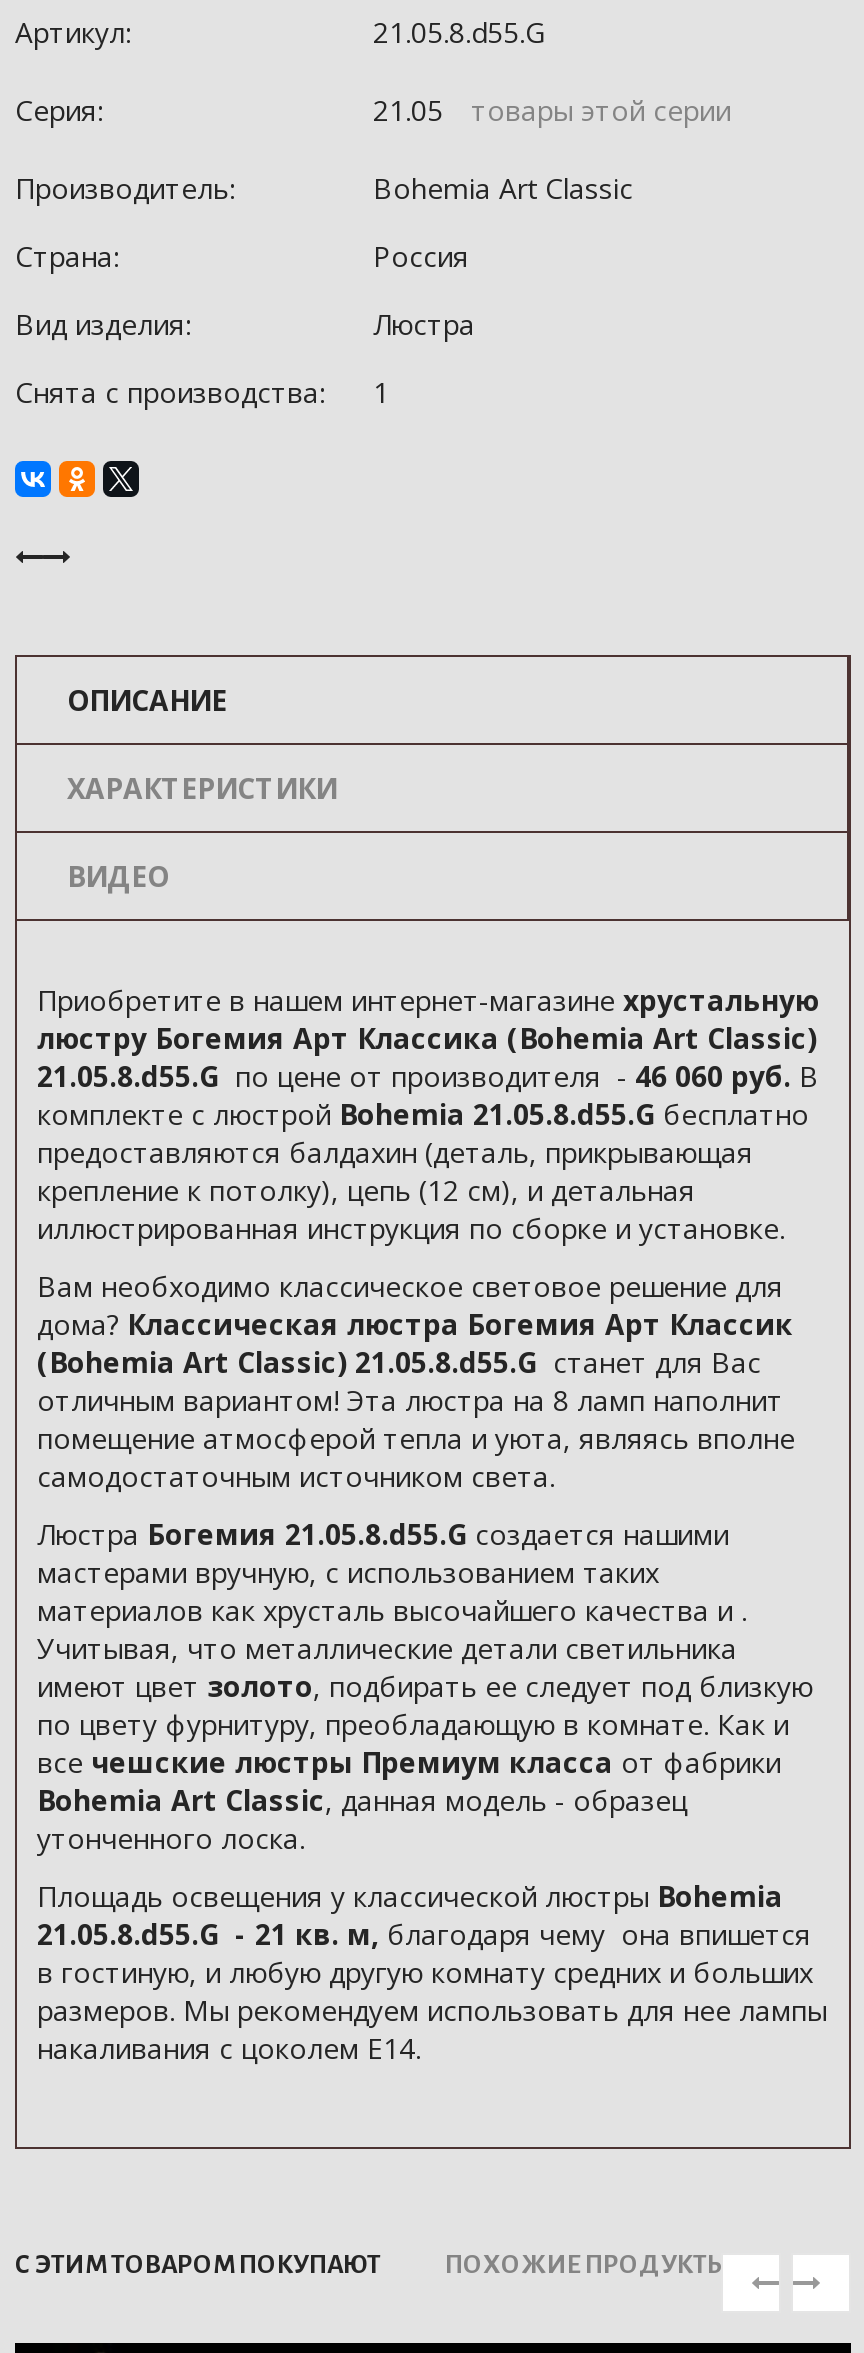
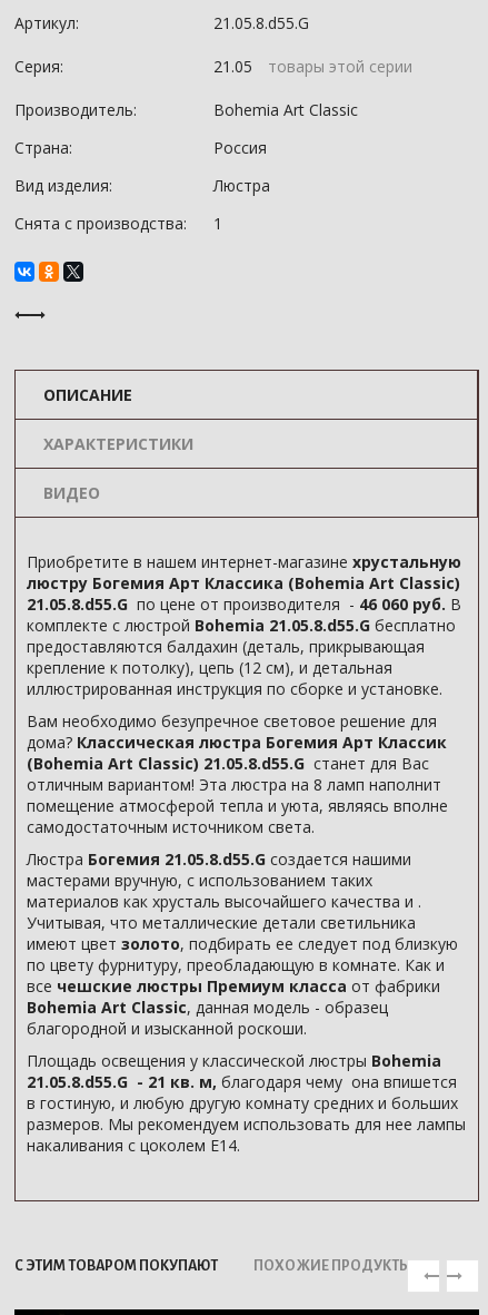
- Вам необходимо классическое световое решение для
+ Вам необходимо безупречное световое решение для

- утонченного лоска.
+ благородной и изысканной роскоши.
